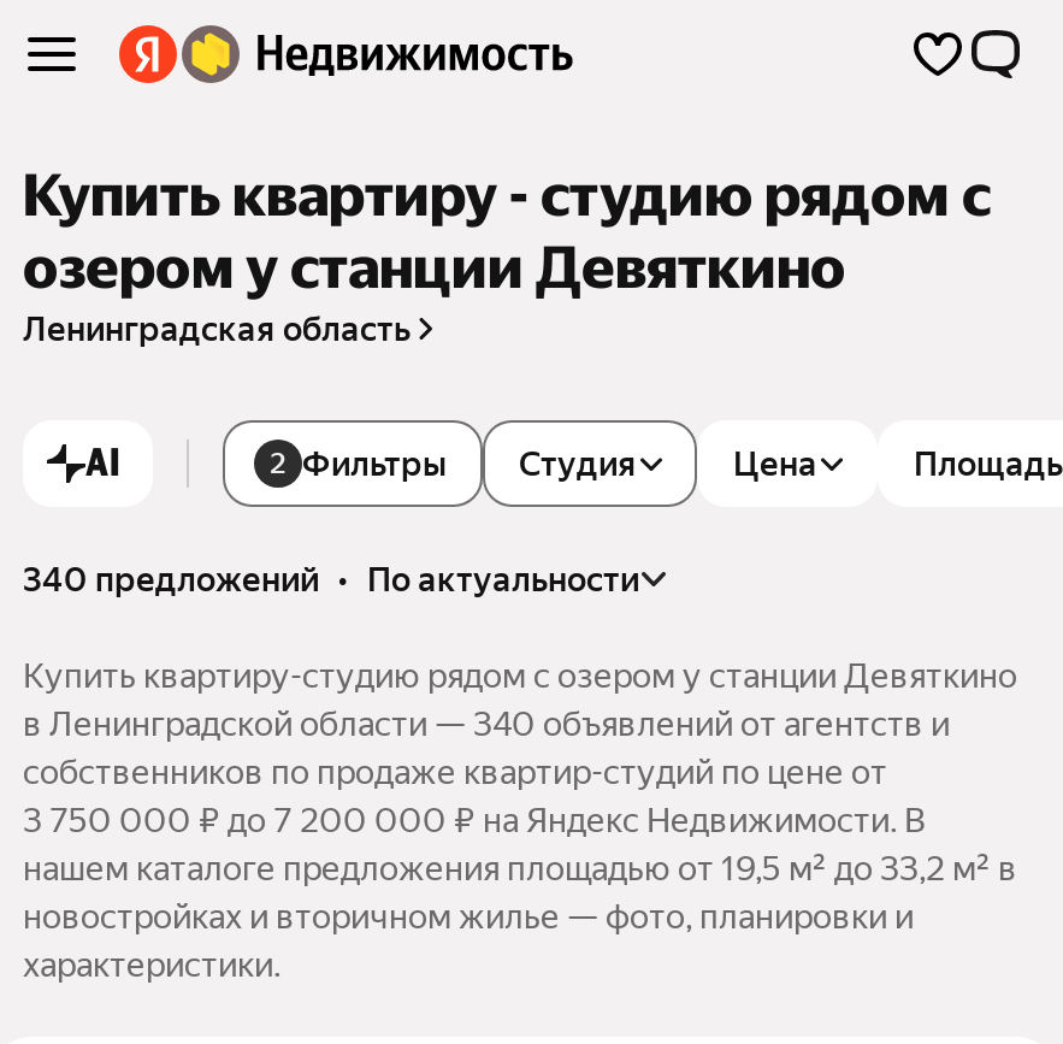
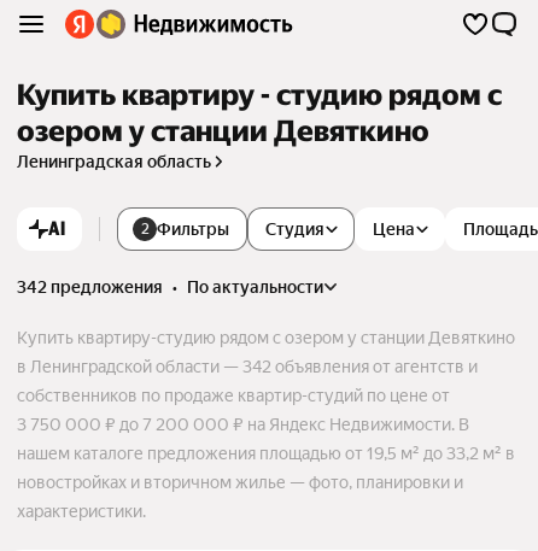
- 340 предложений • по актуальности
+ 342 предложения • по актуальности

- в Ленинградской области — 340 объявлений от агентств и
+ в Ленинградской области — 342 объявления от агентств и
